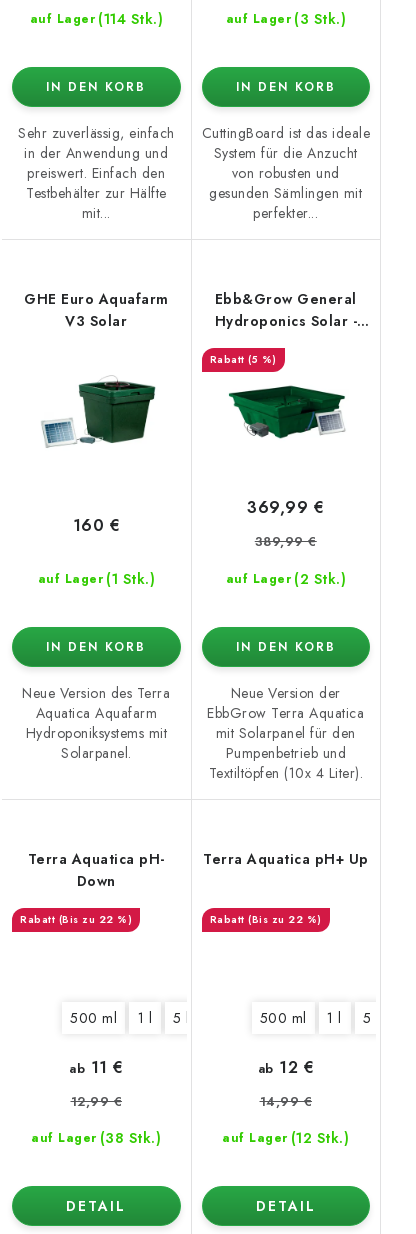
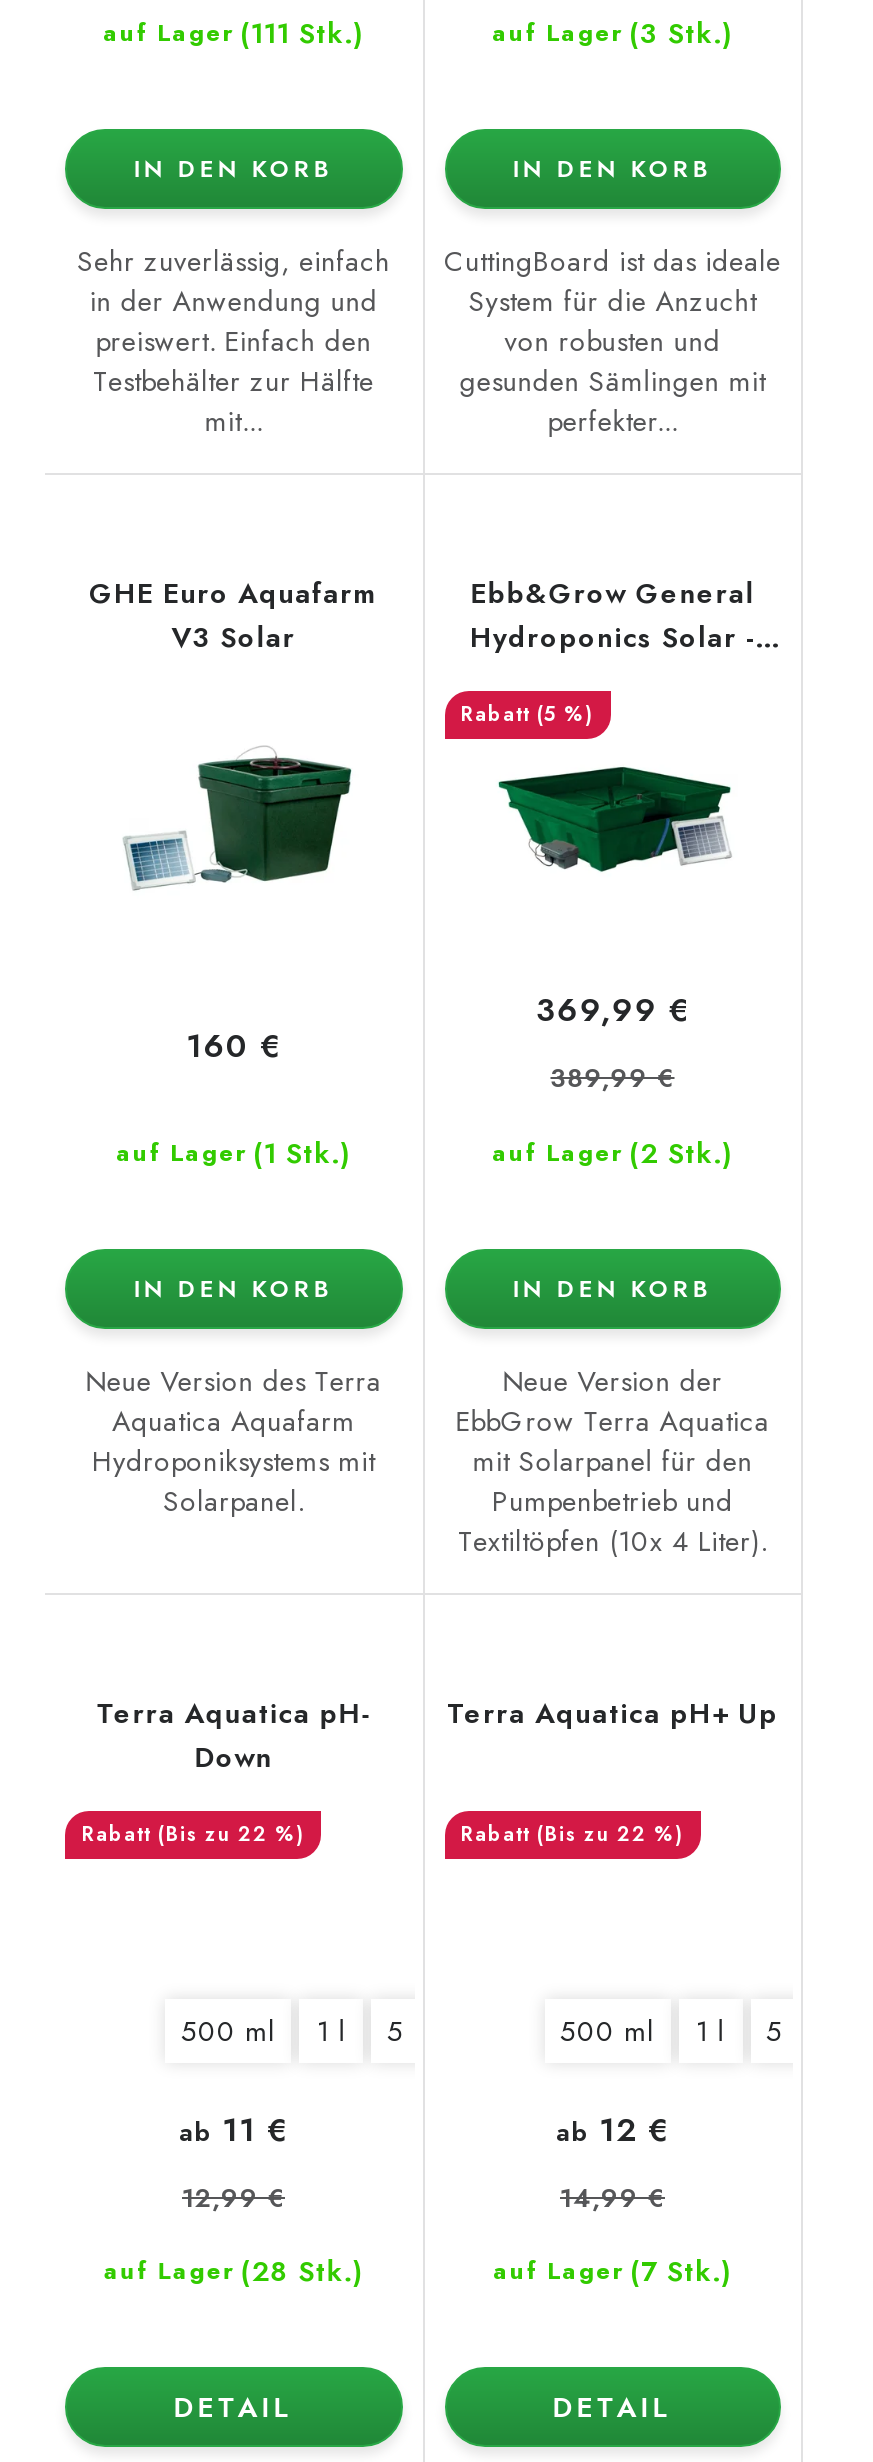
- auf Lager (114 Stk.)
+ auf Lager (111 Stk.)

- auf Lager (38 Stk.)
+ auf Lager (28 Stk.)

- auf Lager (12 Stk.)
+ auf Lager (7 Stk.)
